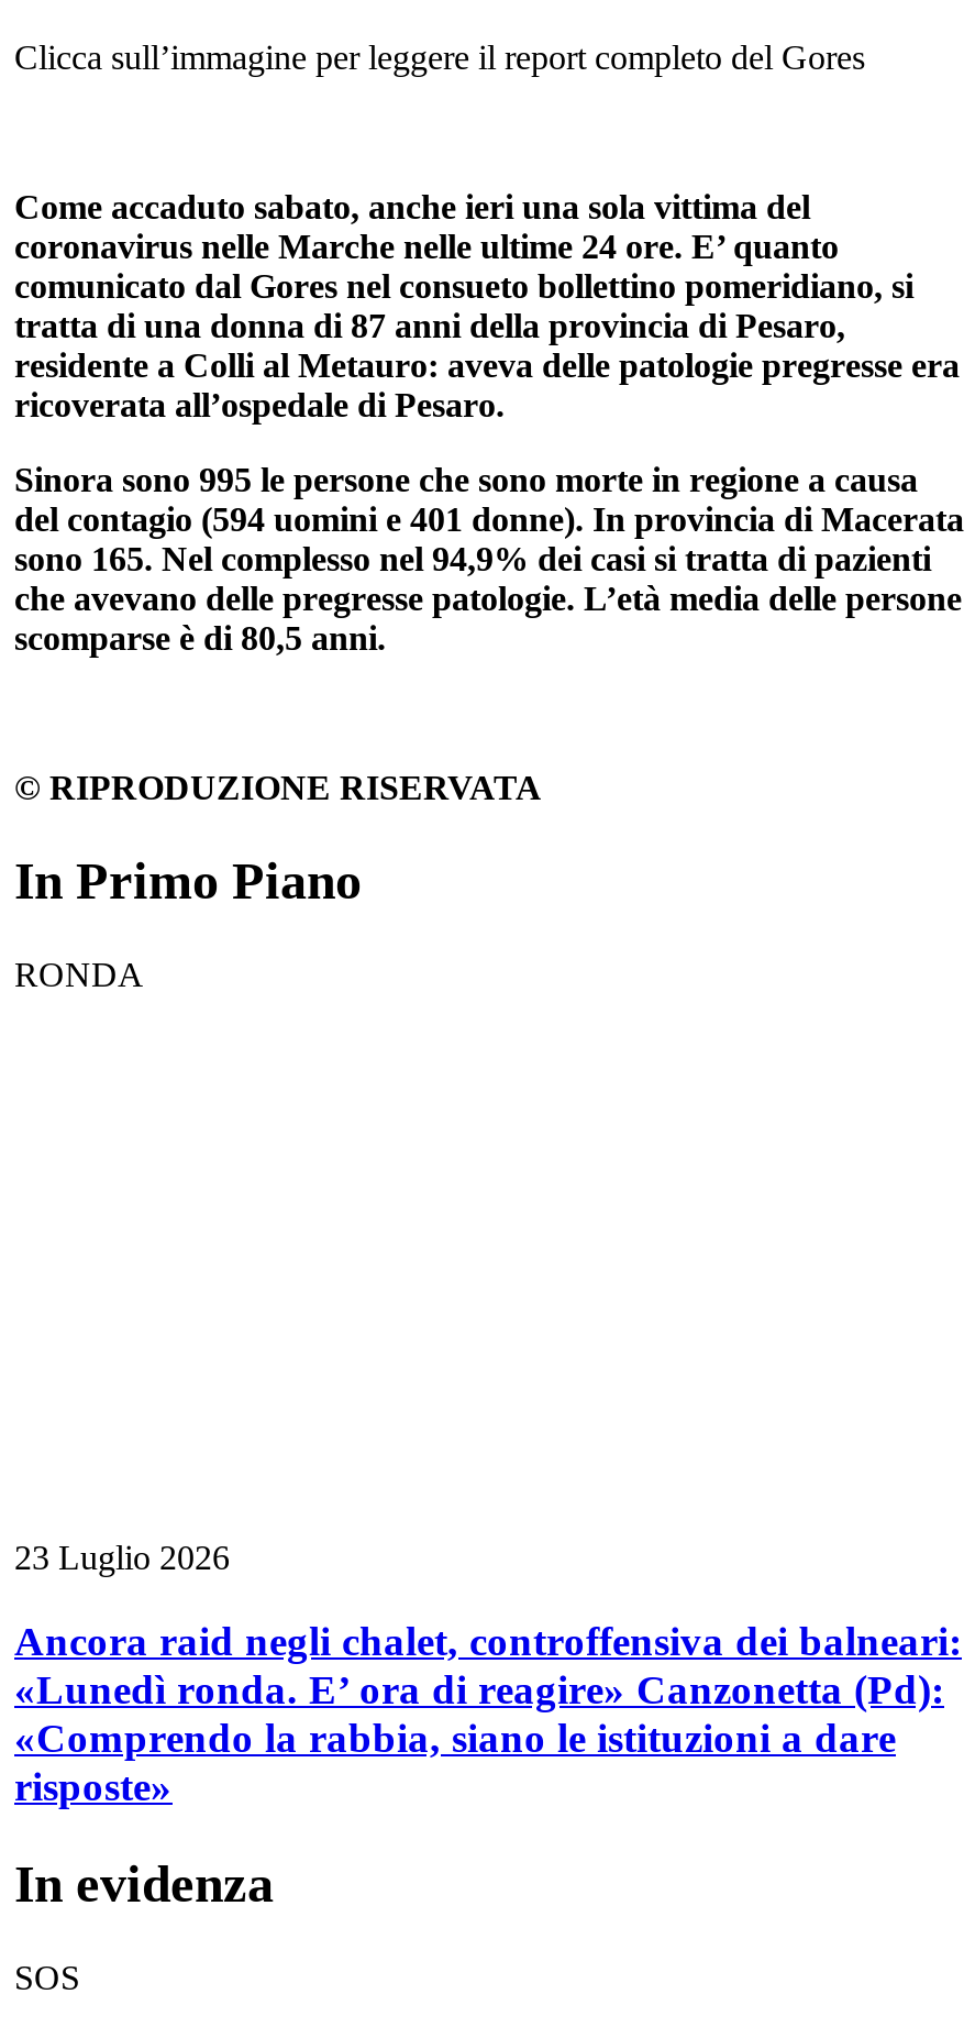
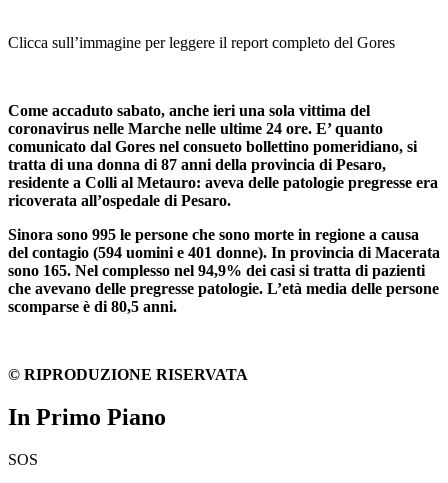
- RONDA

- 23 Luglio 2026
- Ancora raid negli chalet, controffensiva dei balneari:
- «Lunedì ronda. E’ ora di reagire» Canzonetta (Pd):
- «Comprendo la rabbia, siano le istituzioni a dare
- risposte»
- In evidenza
